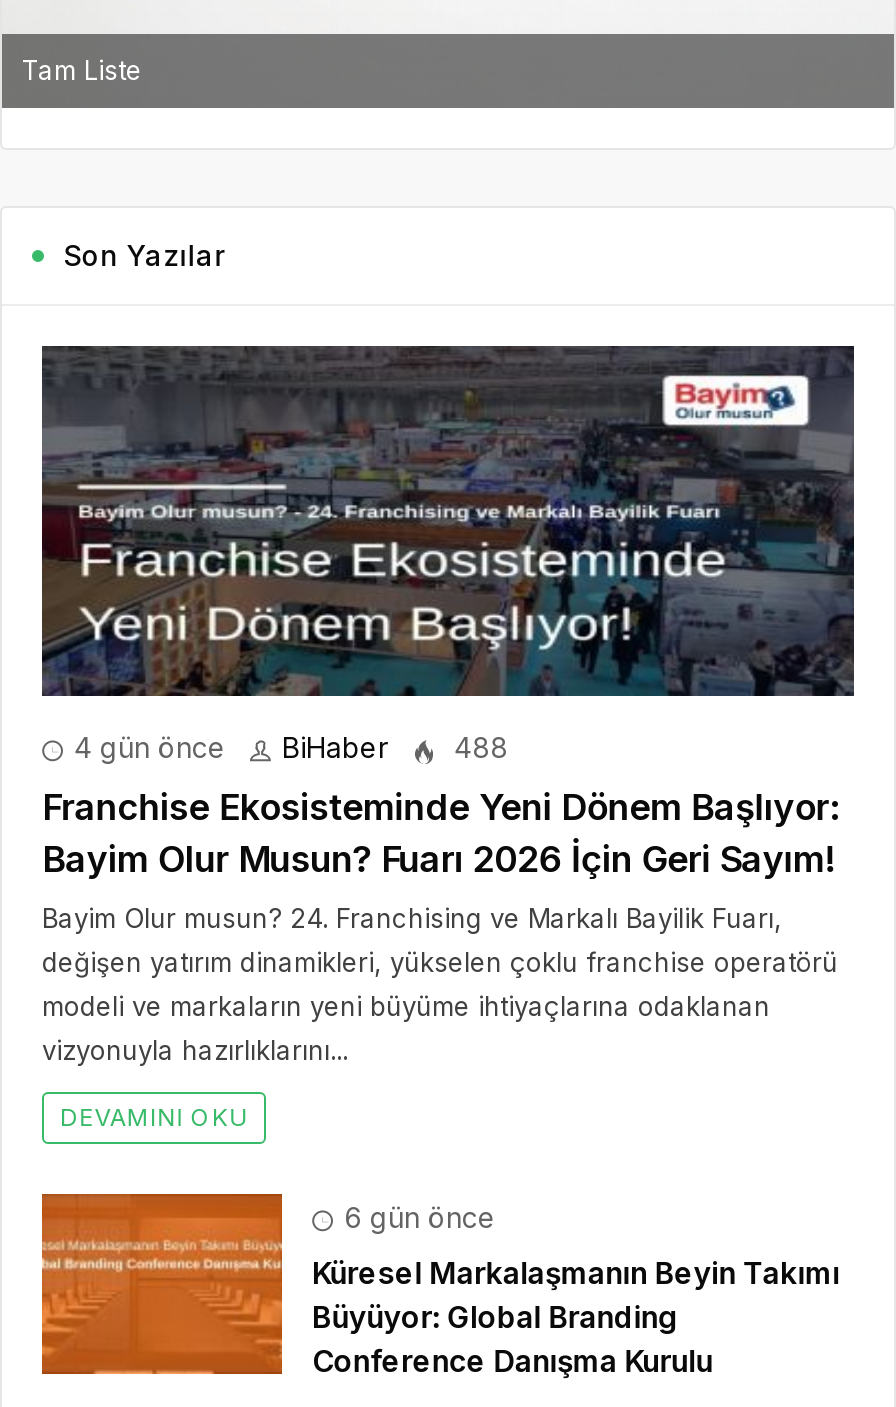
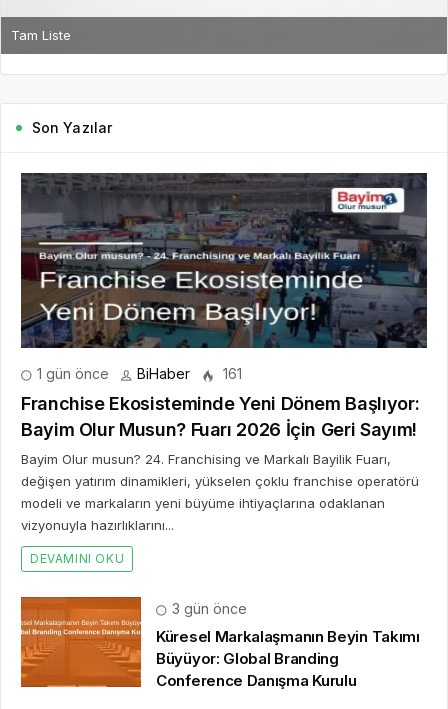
- 4 gün önce
+ 1 gün önce

- 488
+ 161

- 6 gün önce
+ 3 gün önce
